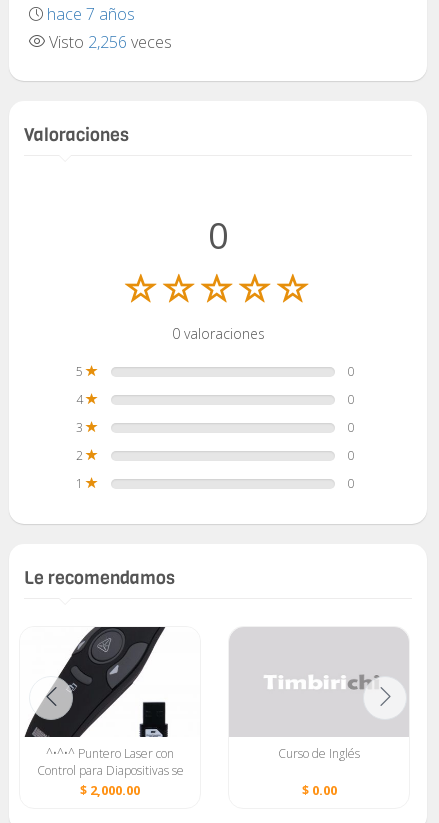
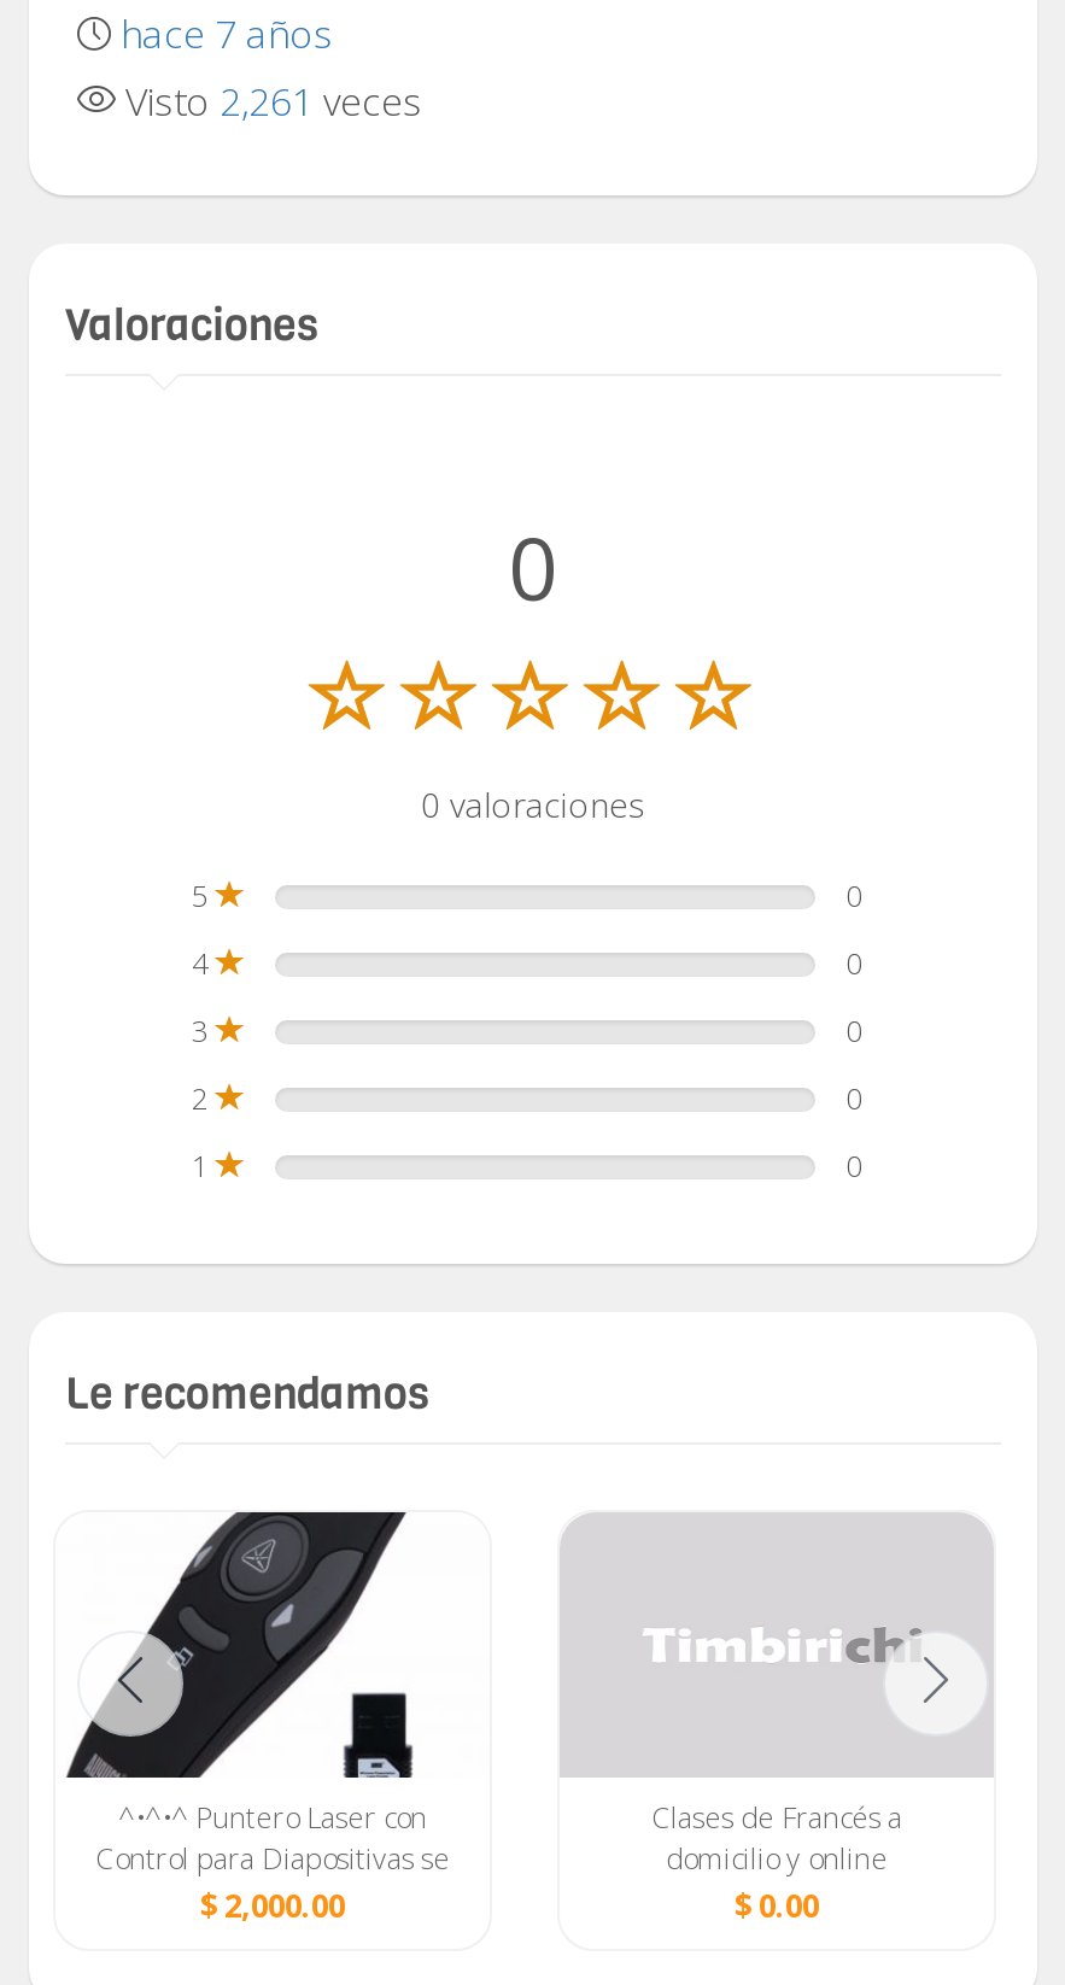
- Visto 2,256 veces
+ Visto 2,261 veces

- Curso de Inglés
+ Clases de Francés a
+ domicilio y online
